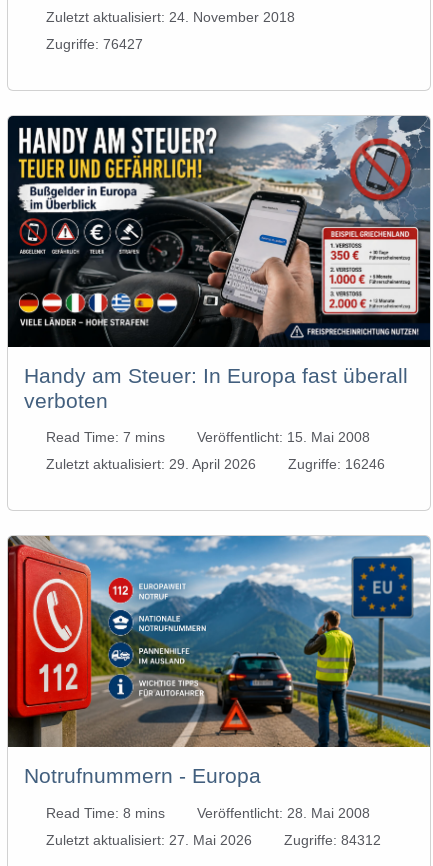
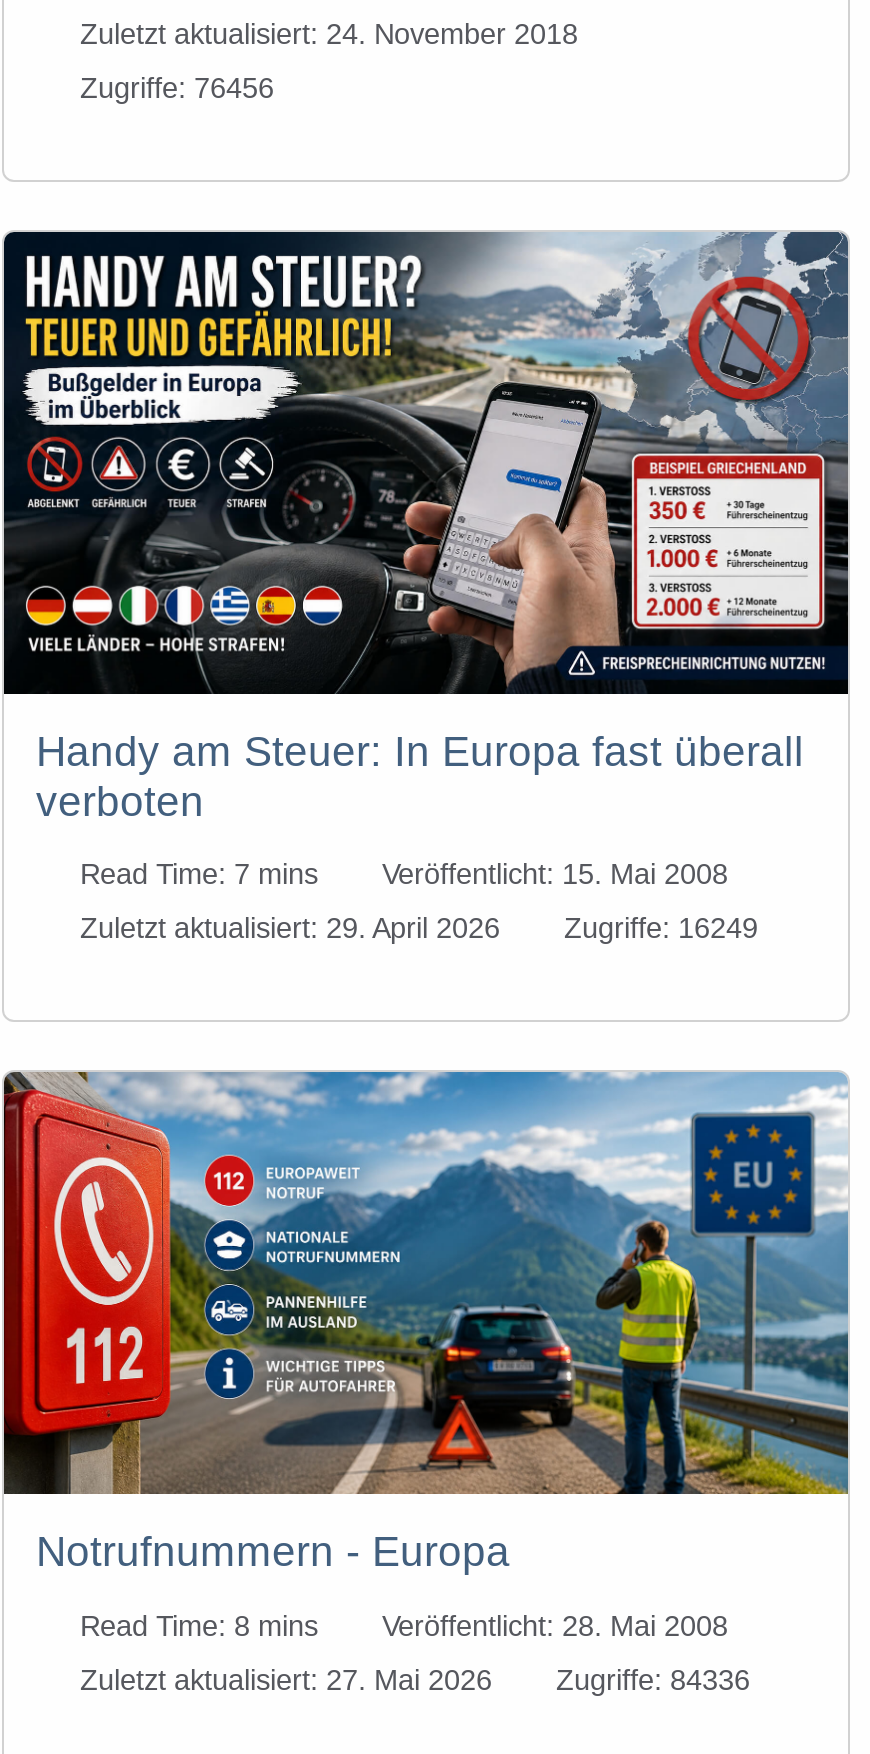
- Zugriffe: 76427
+ Zugriffe: 76456

- Zuletzt aktualisiert: 29. April 2026 Zugriffe: 16246
+ Zuletzt aktualisiert: 29. April 2026 Zugriffe: 16249

- Zuletzt aktualisiert: 27. Mai 2026 Zugriffe: 84312
+ Zuletzt aktualisiert: 27. Mai 2026 Zugriffe: 84336
